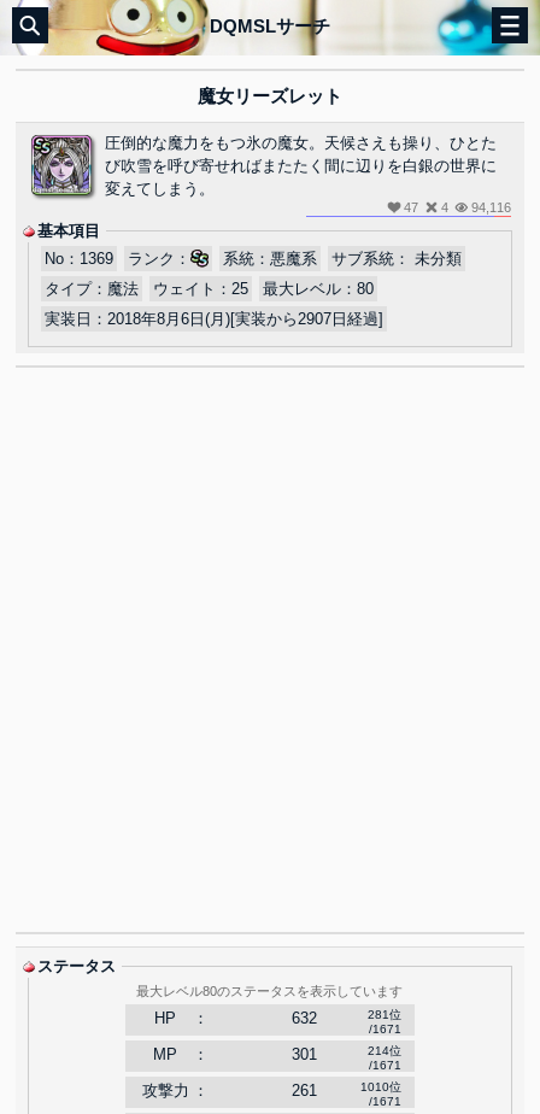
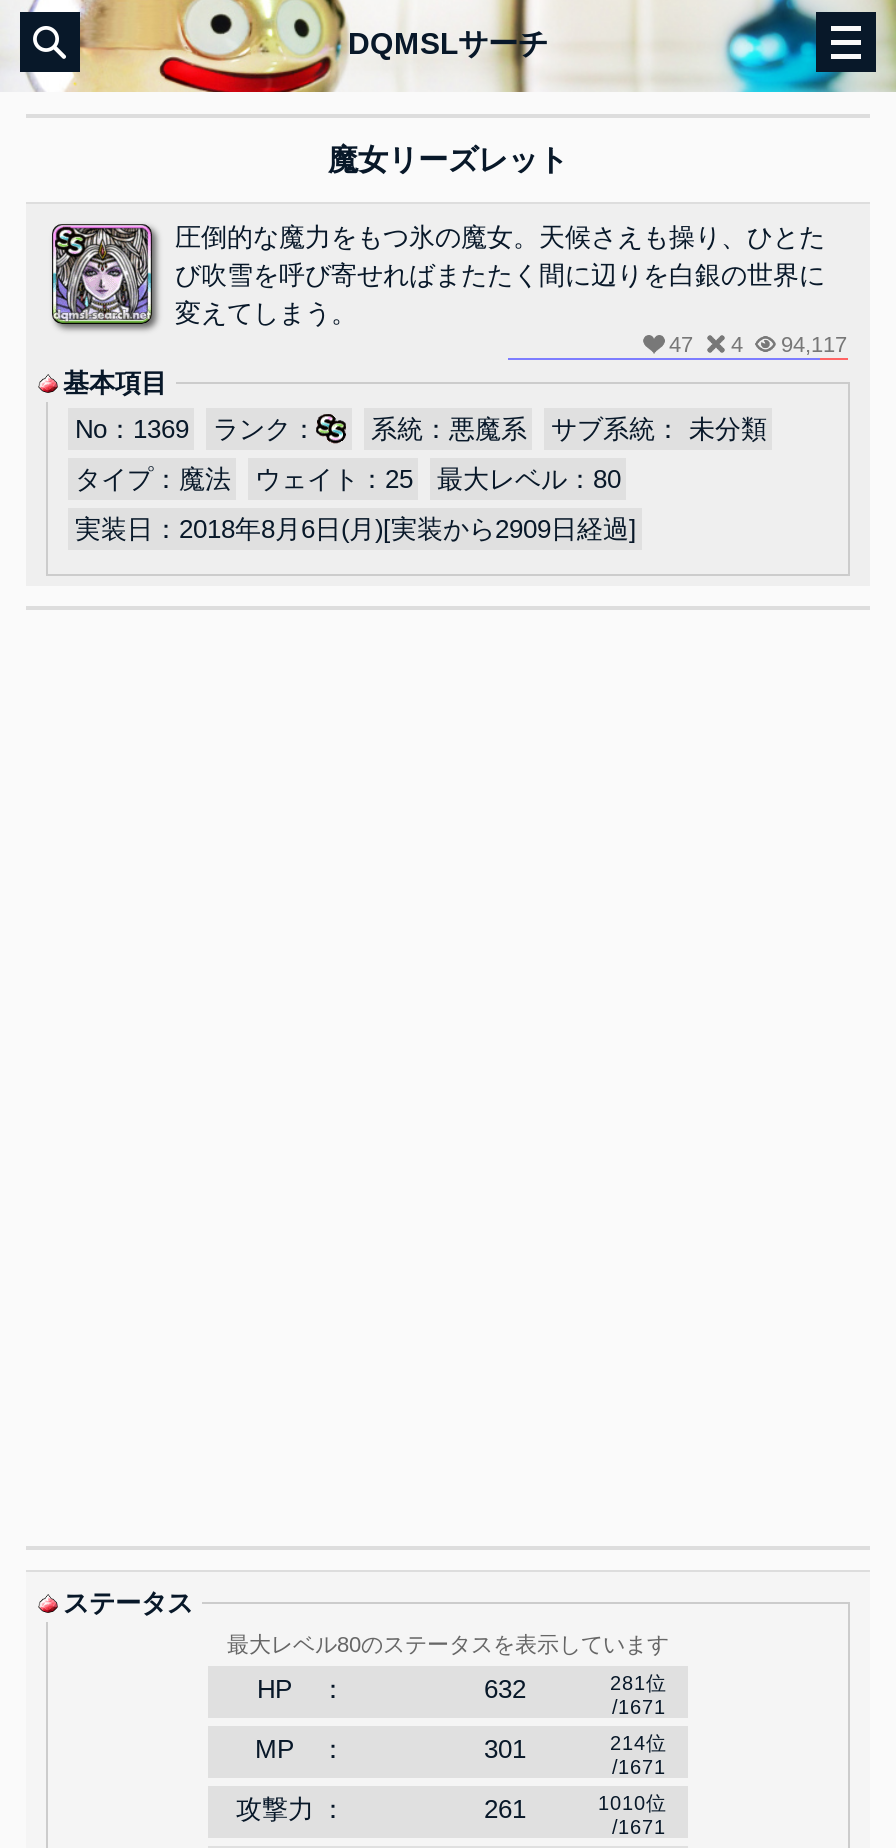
- 94,116
+ 94,117

- 実装日：2018年8月6日(月)[実装から2907日経過]
+ 実装日：2018年8月6日(月)[実装から2909日経過]
